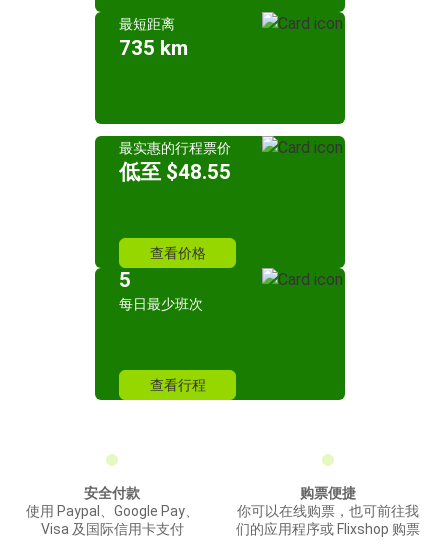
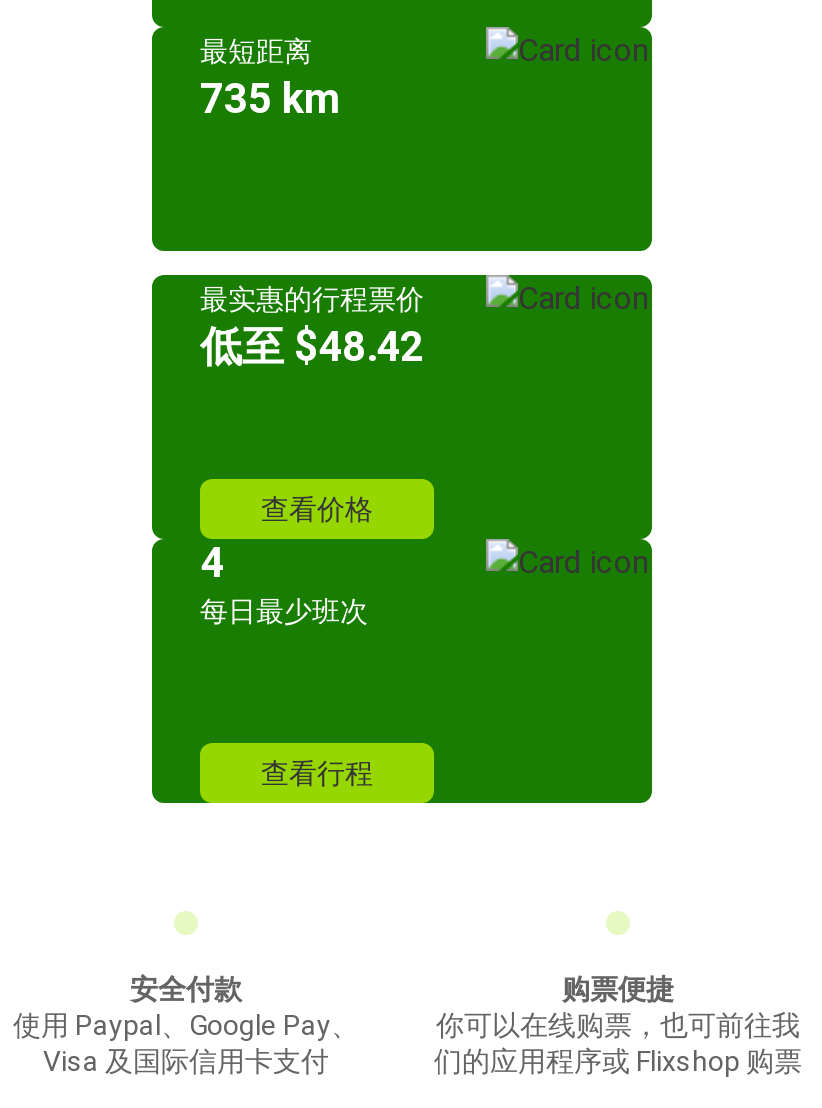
- 低至 $48.55
+ 低至 $48.42

- 5
+ 4
